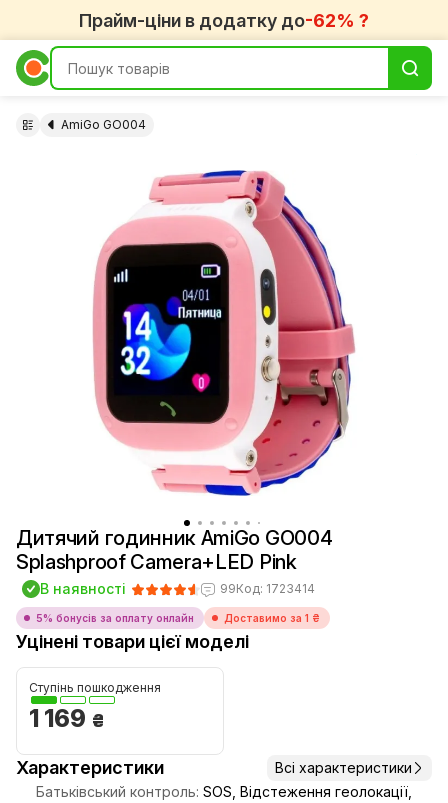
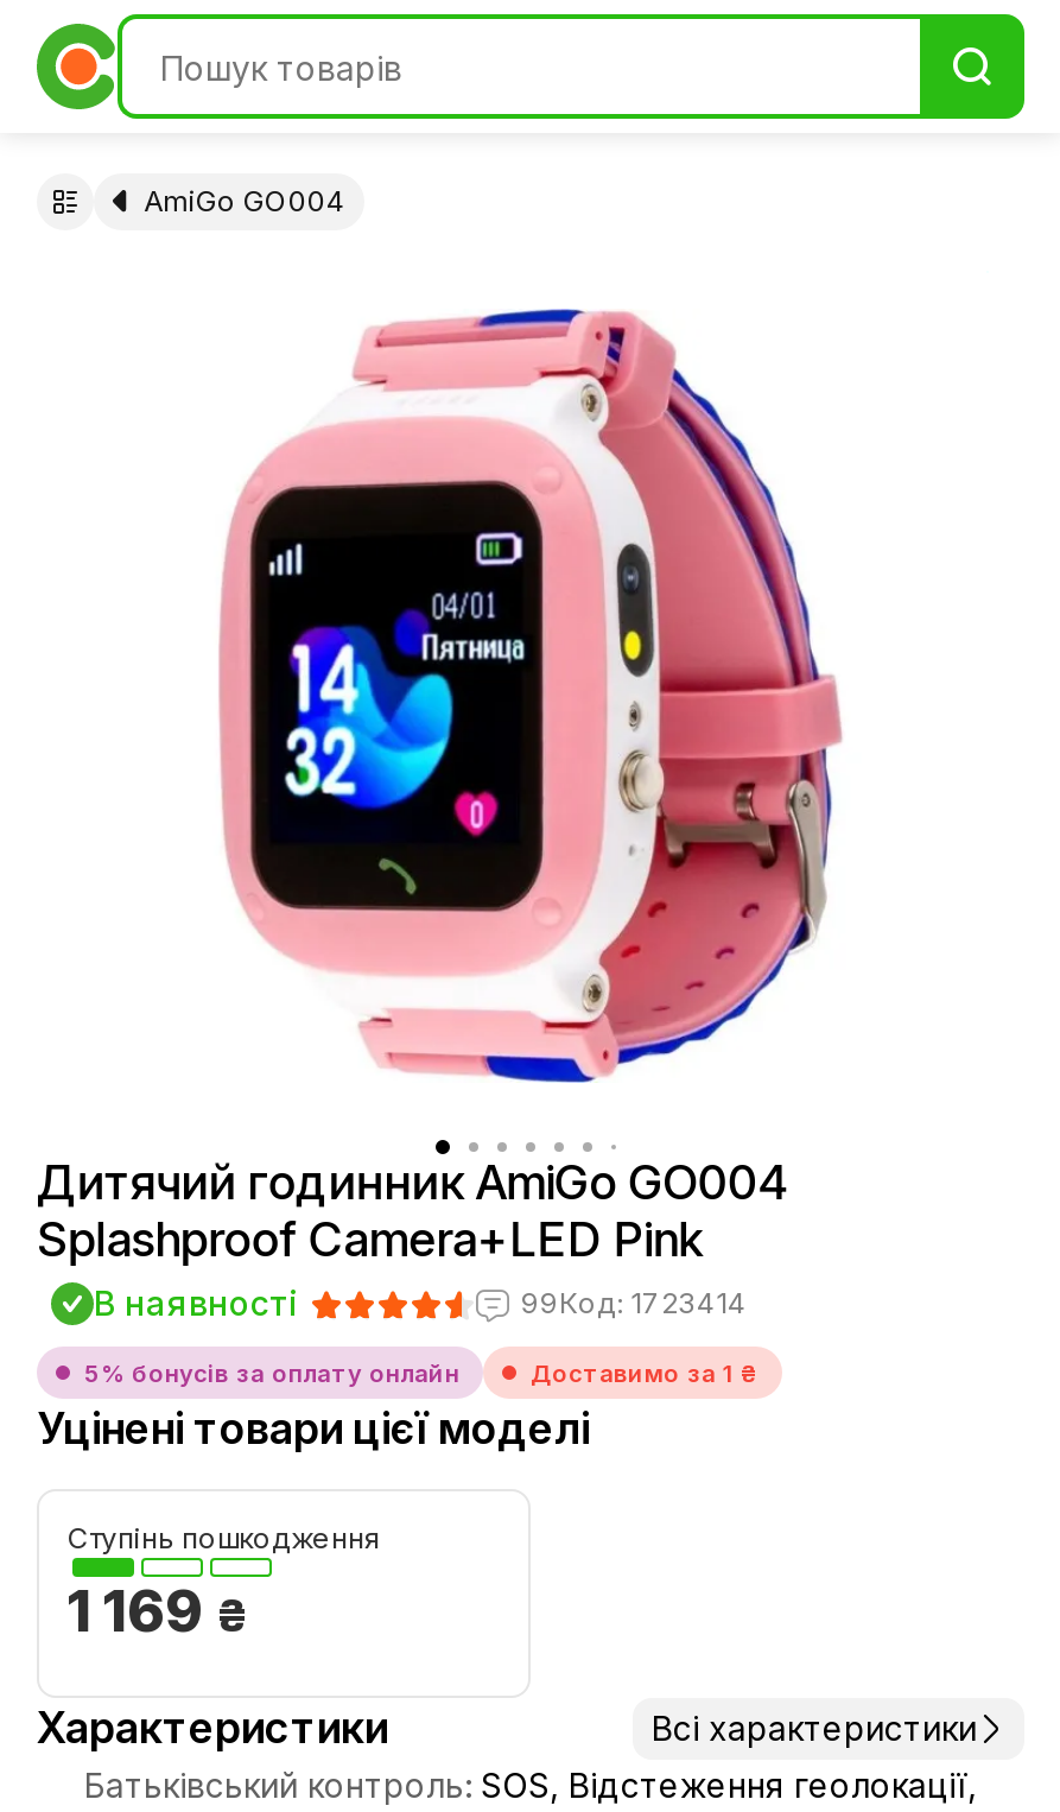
- Прайм-ціни в додатку до-62% ?
